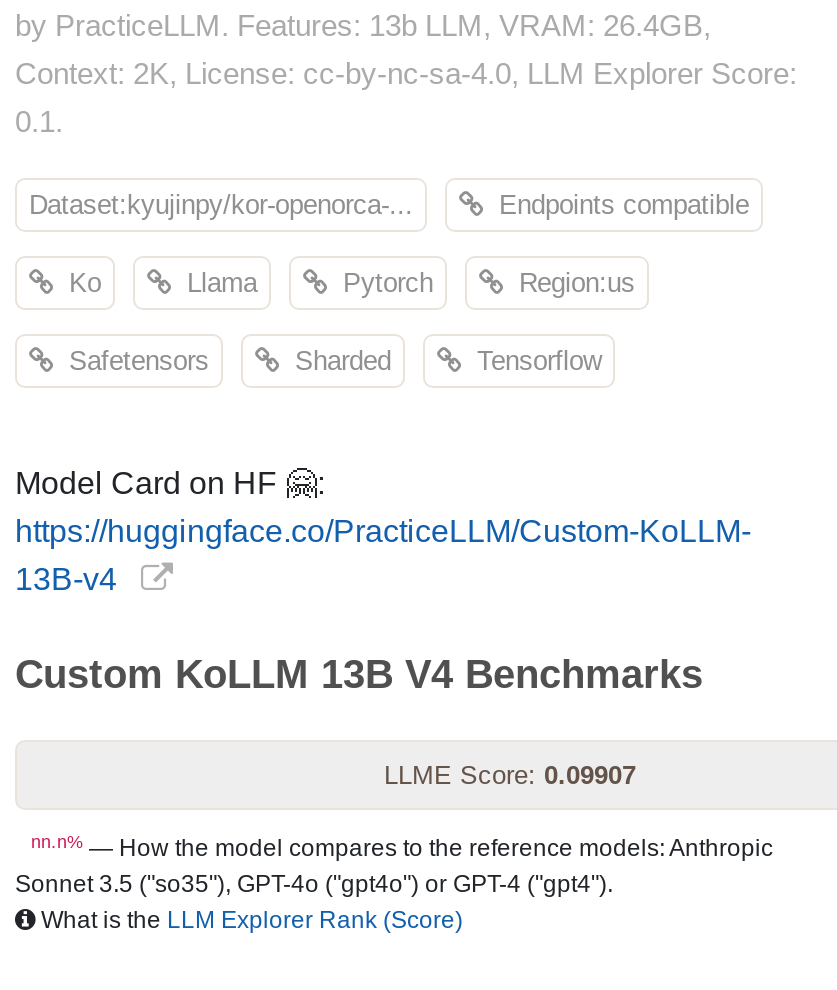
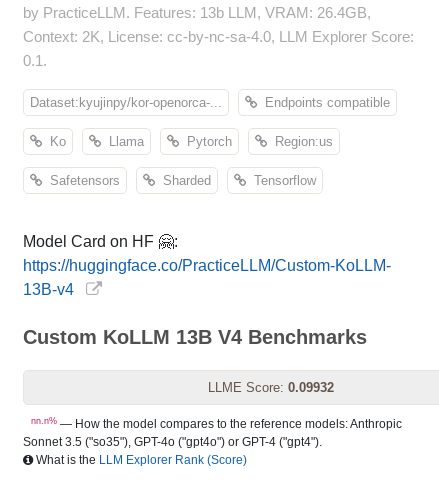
- LLME Score: 0.09907
+ LLME Score: 0.09932
